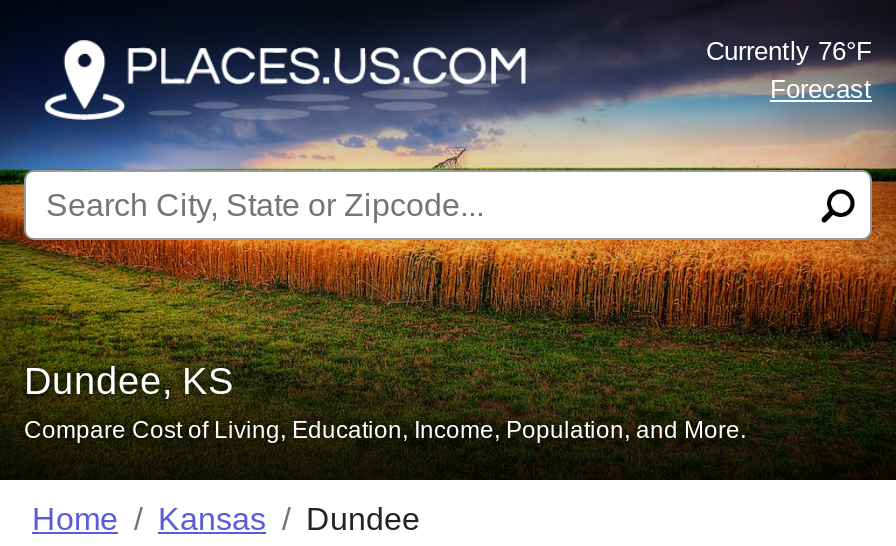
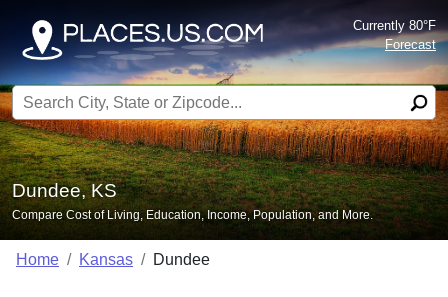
- Currently 76°F
+ Currently 80°F
